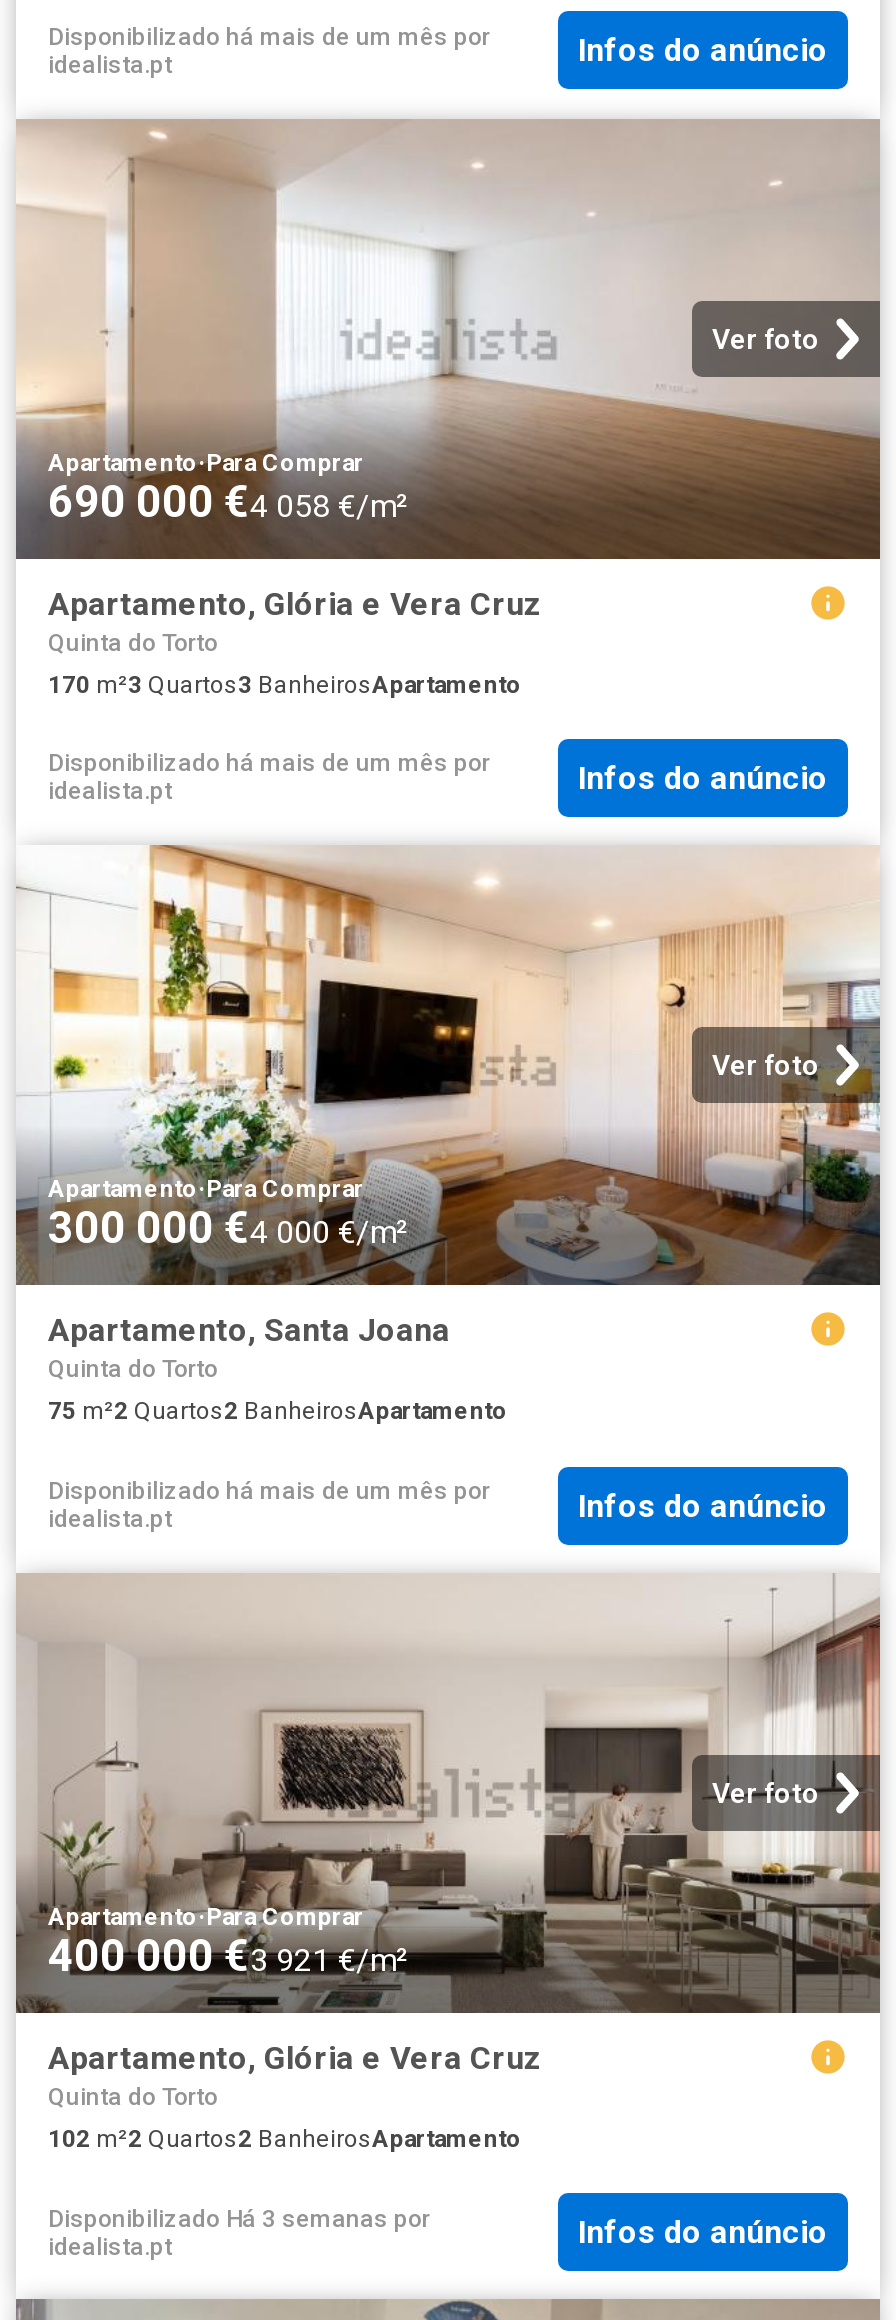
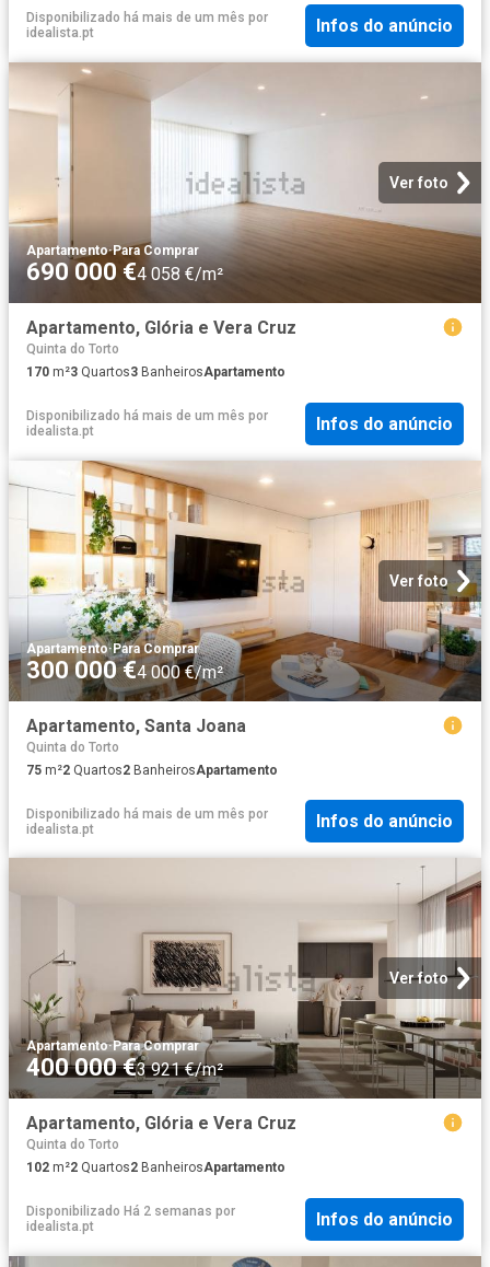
- Disponibilizado Há 3 semanas por
+ Disponibilizado Há 2 semanas por
